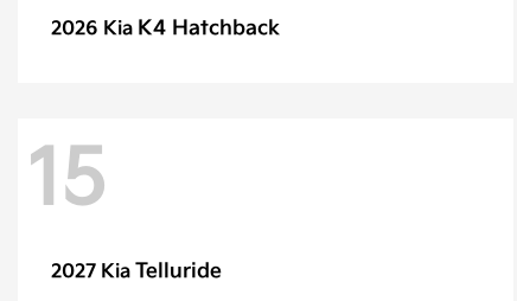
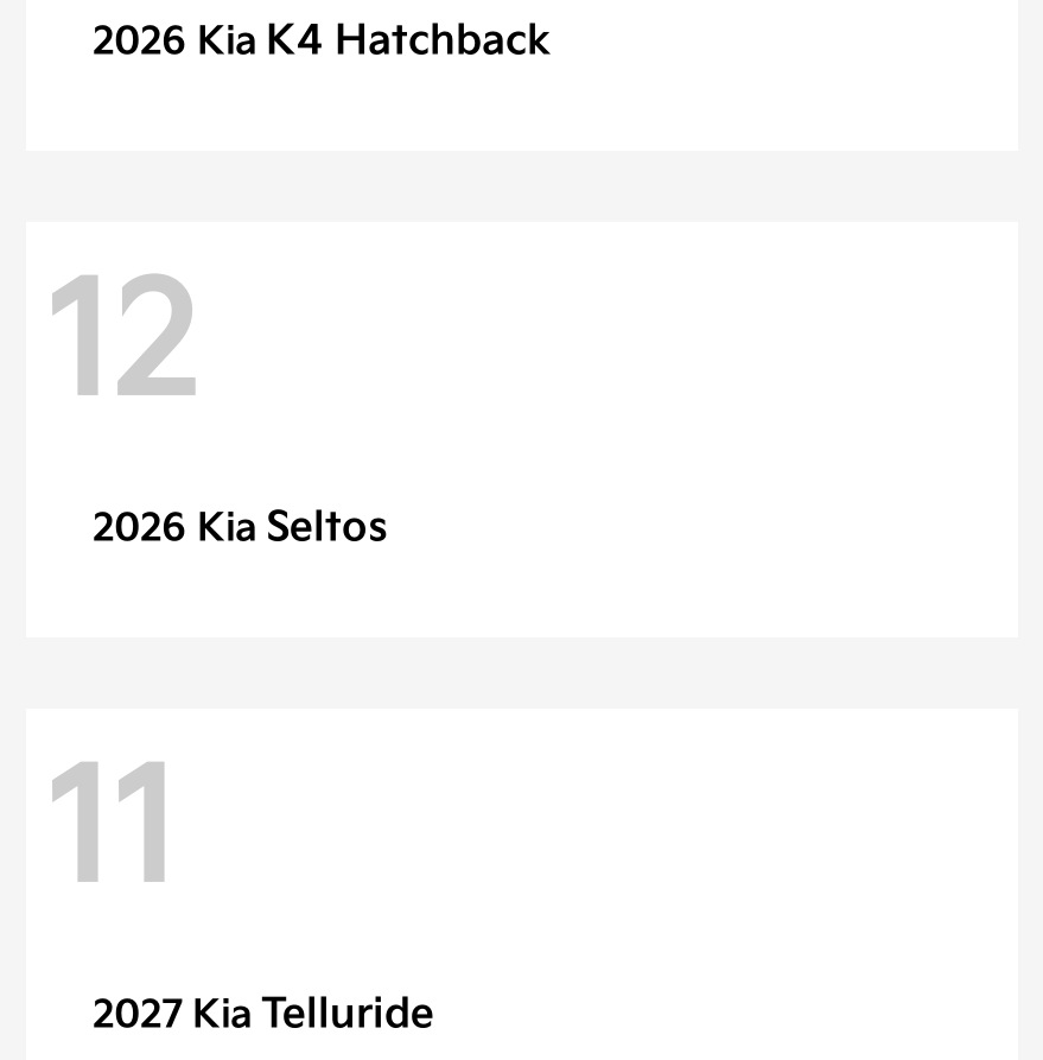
- 15
+ 12
+ 2026 Kia Seltos
+ 11
